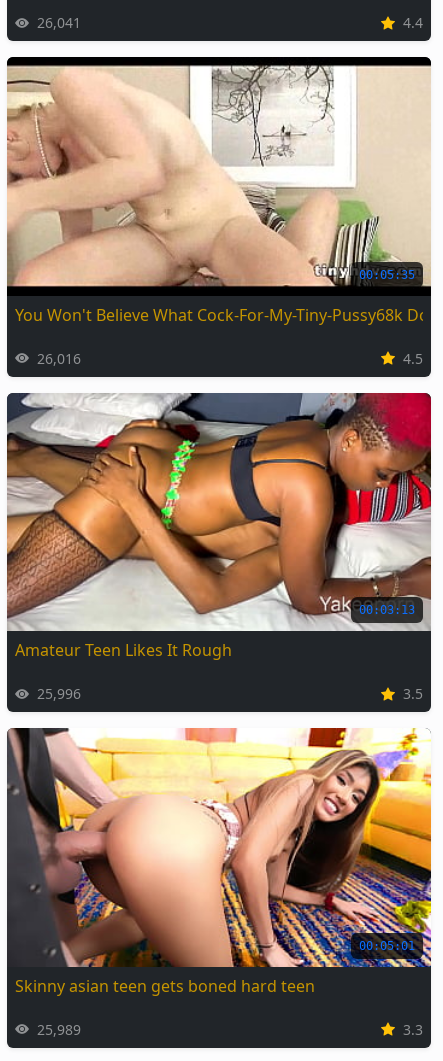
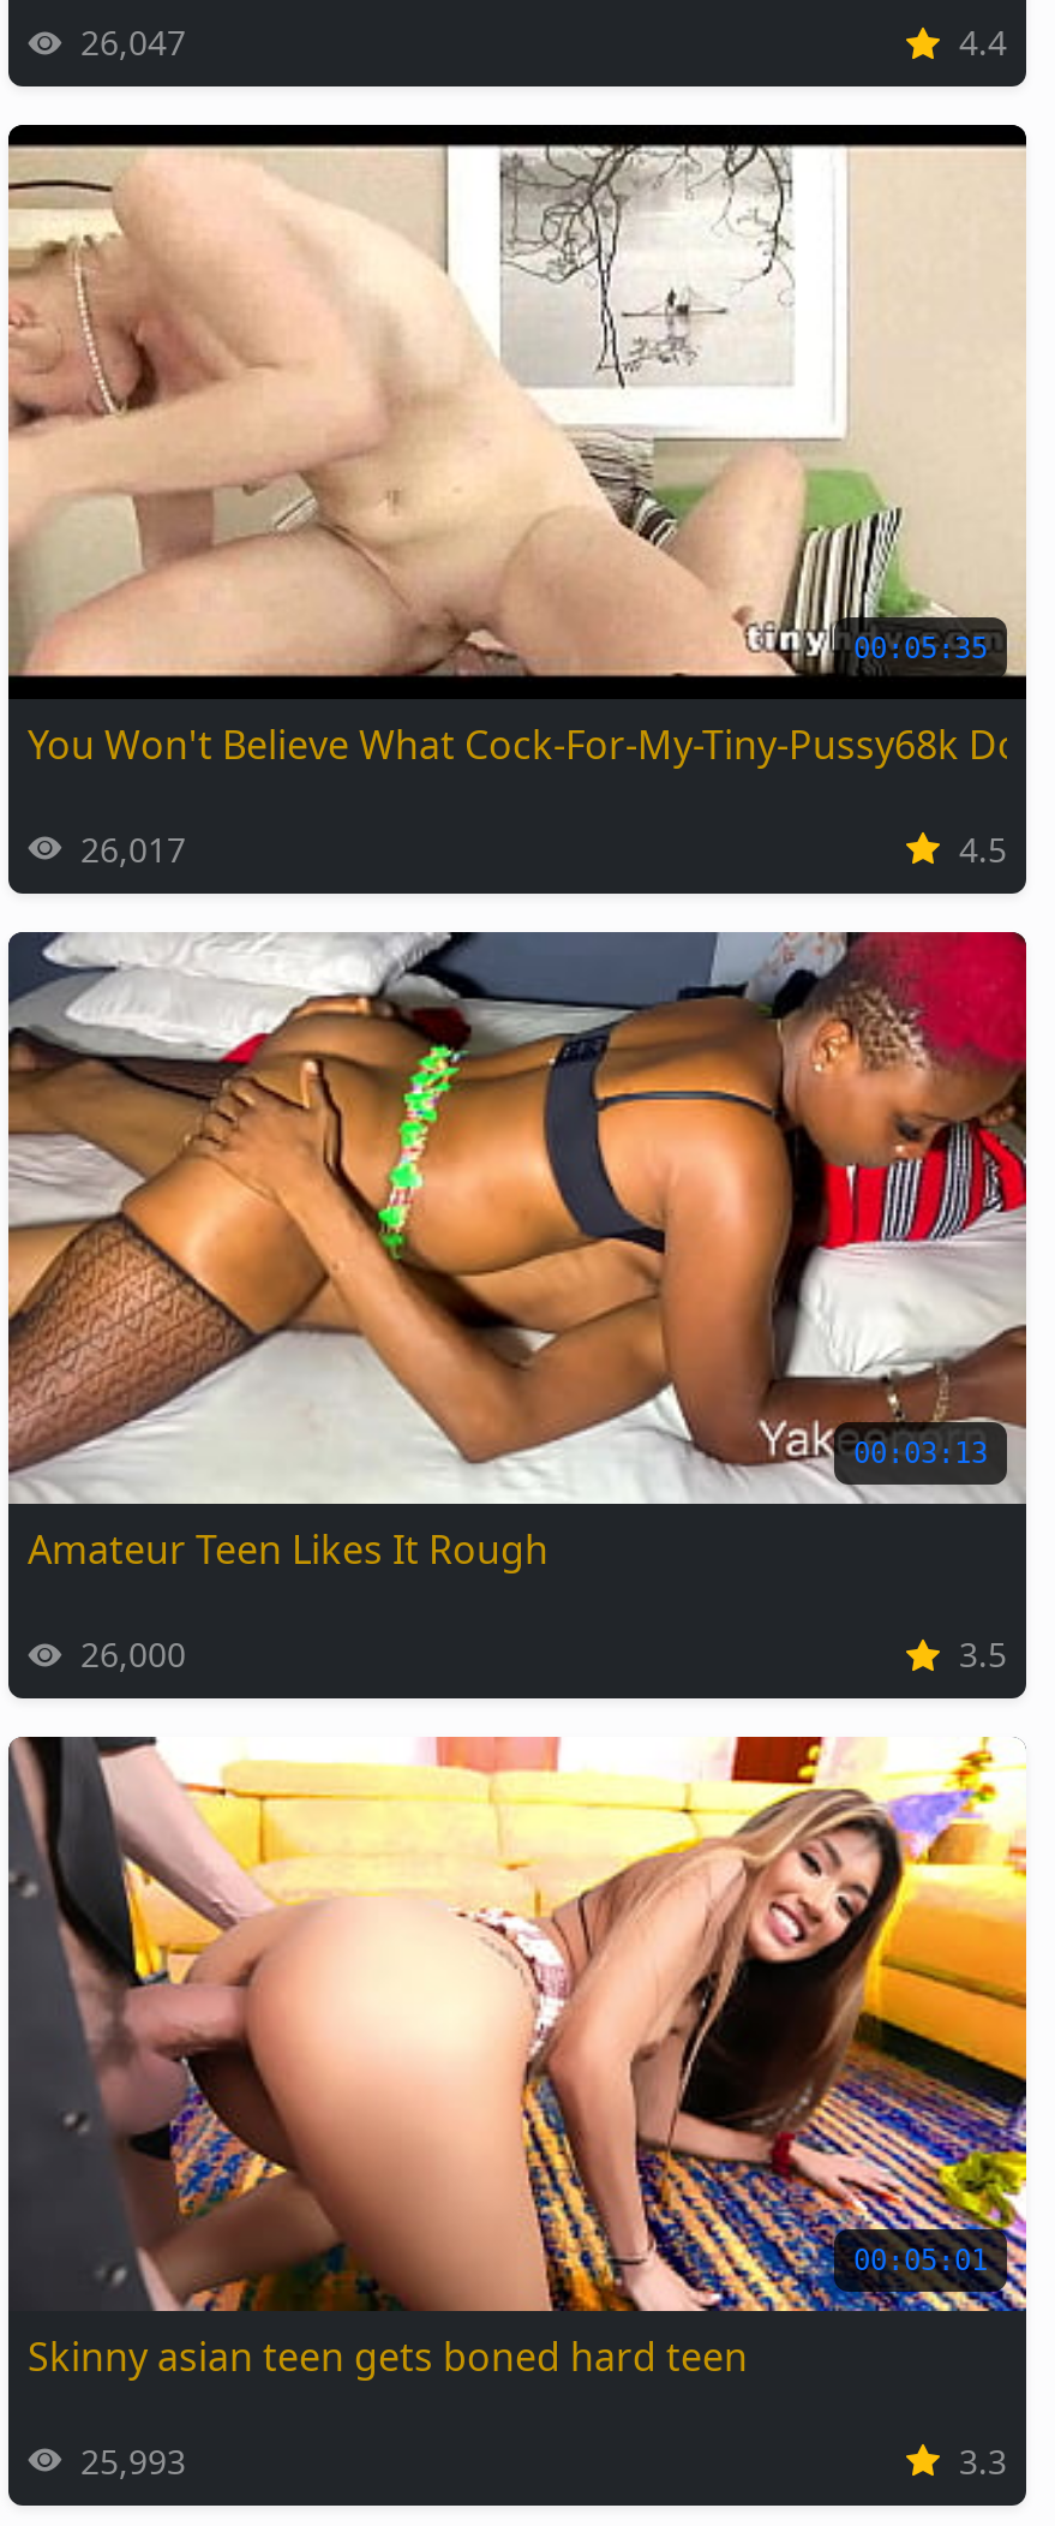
- 26,041
+ 26,047

- 26,016
+ 26,017

- 25,996
+ 26,000

- 25,989
+ 25,993
